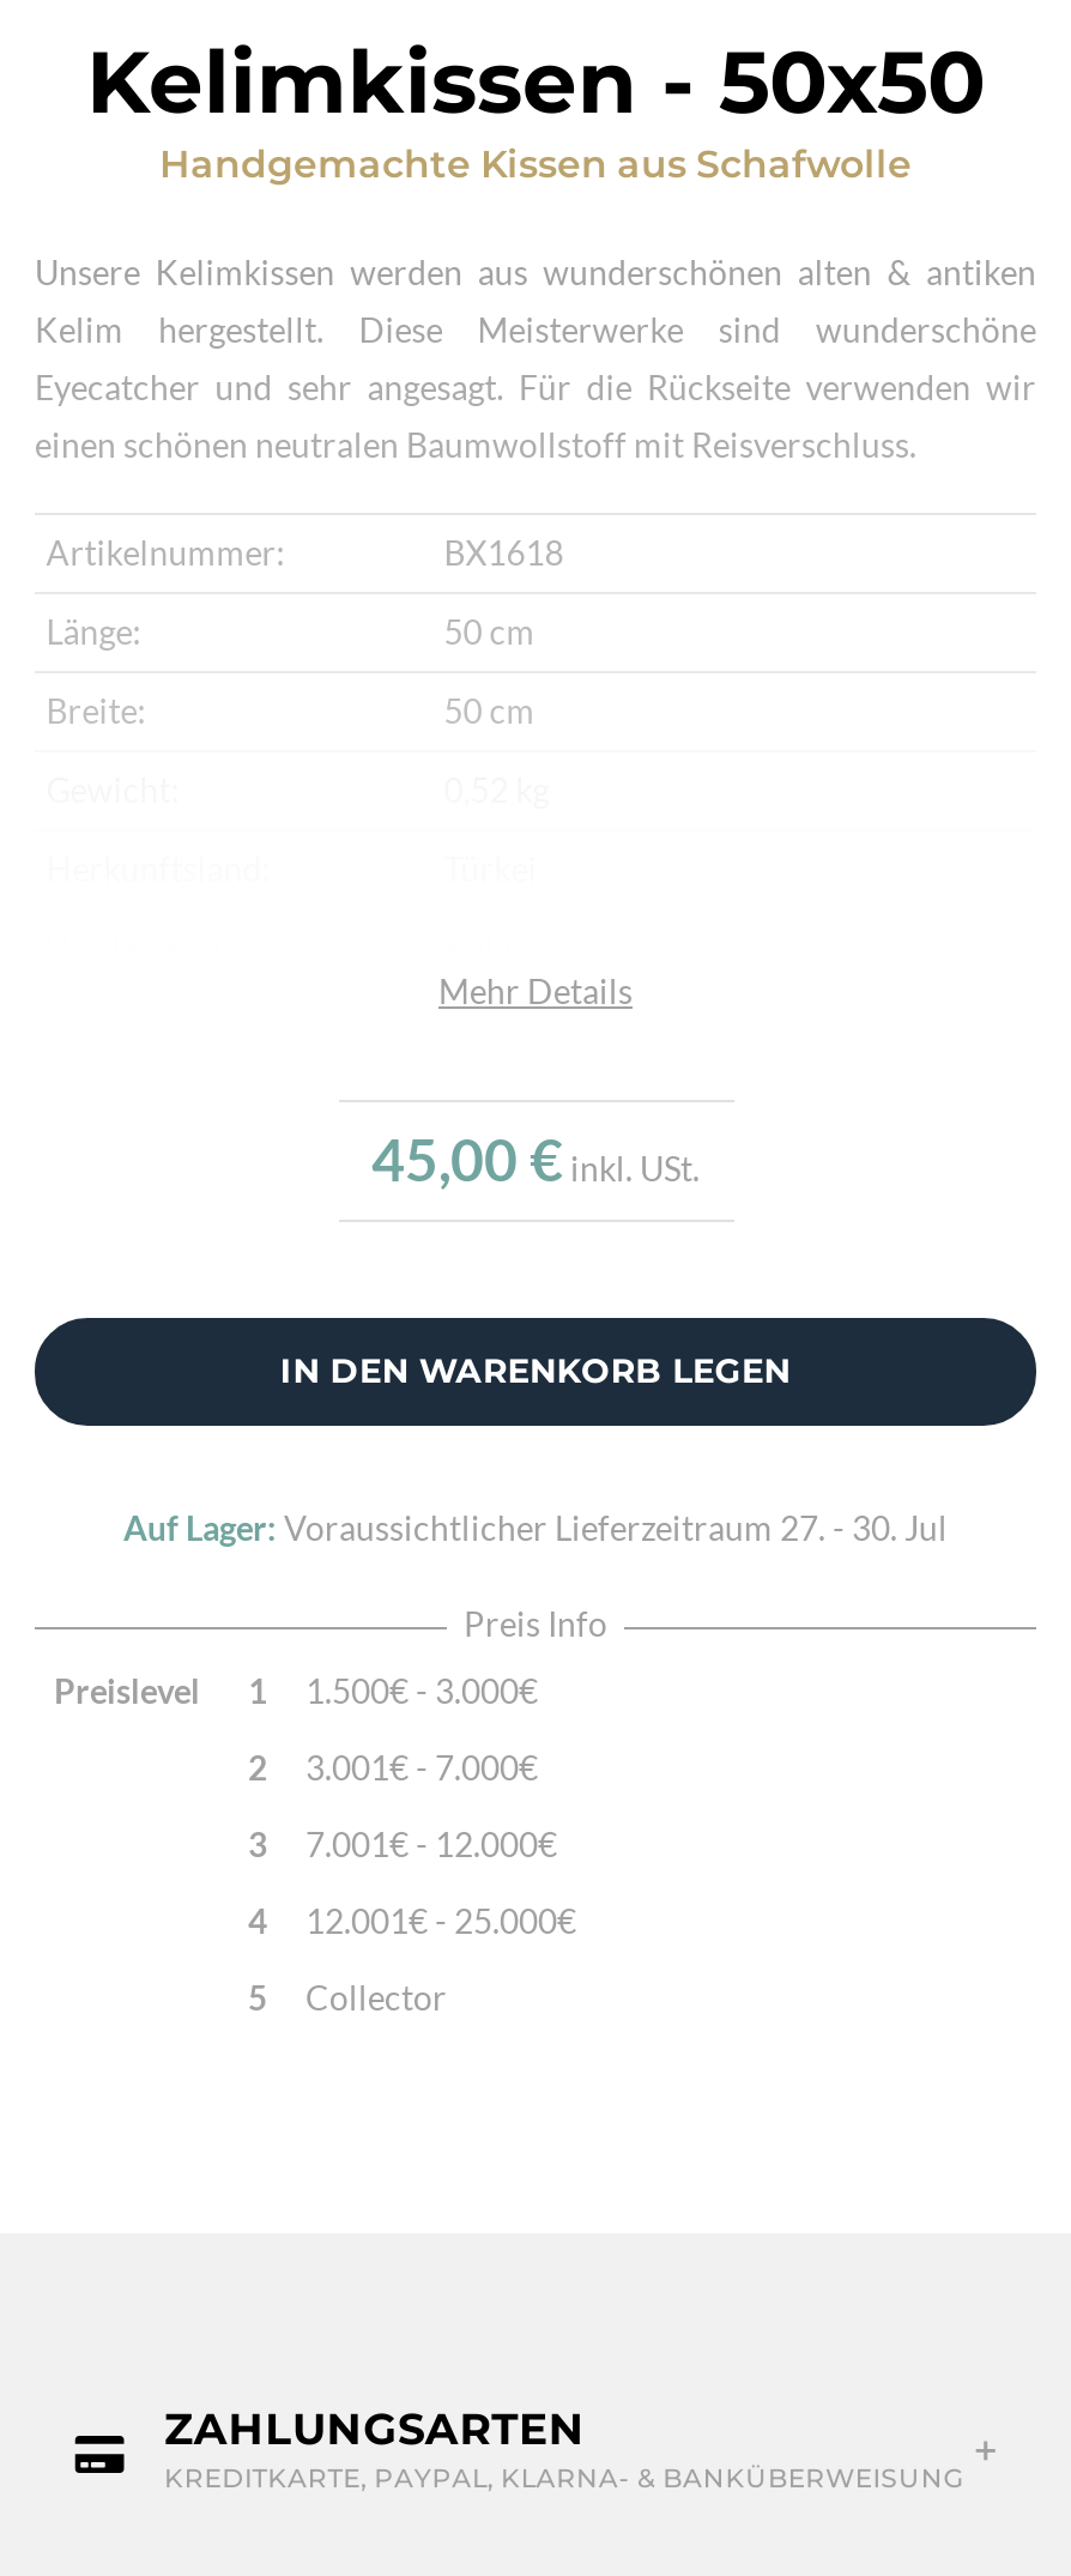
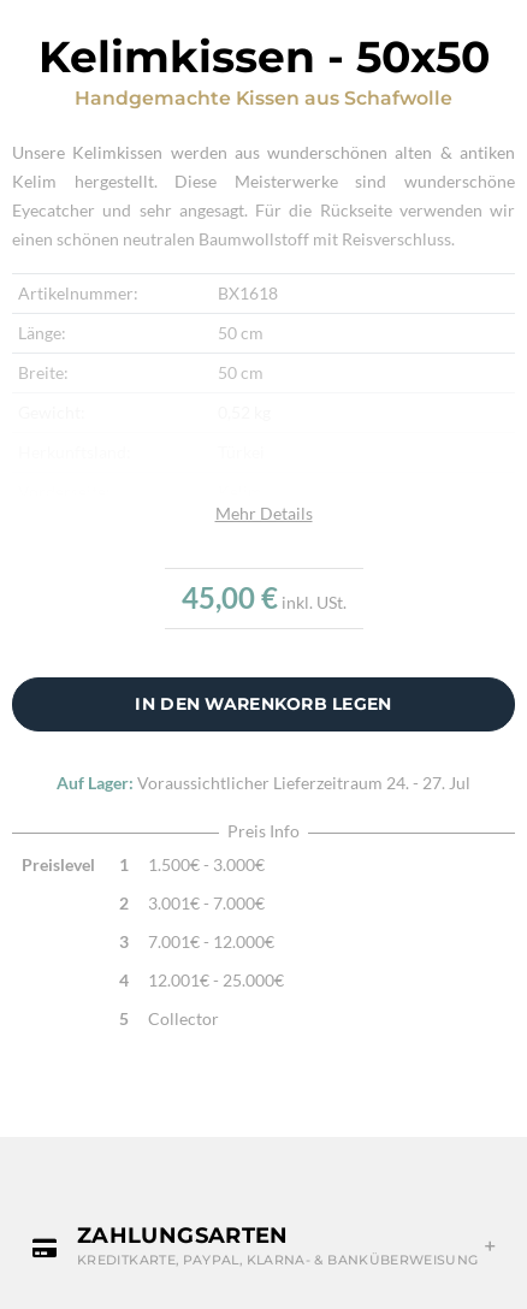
- Auf Lager: Voraussichtlicher Lieferzeitraum 27. - 30. Jul
+ Auf Lager: Voraussichtlicher Lieferzeitraum 24. - 27. Jul
